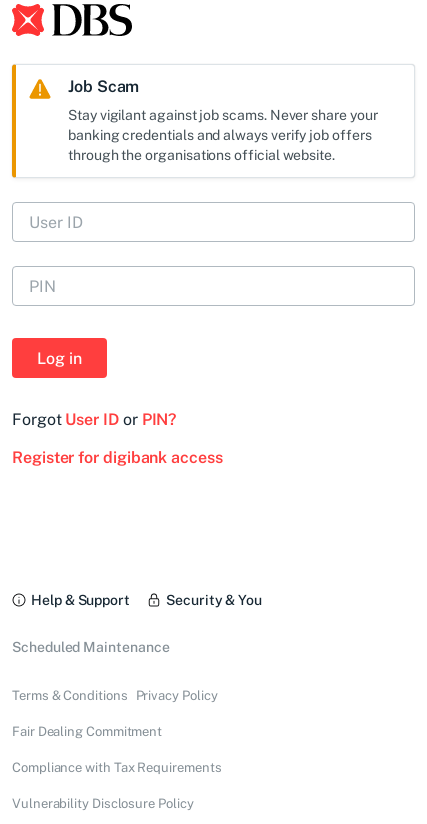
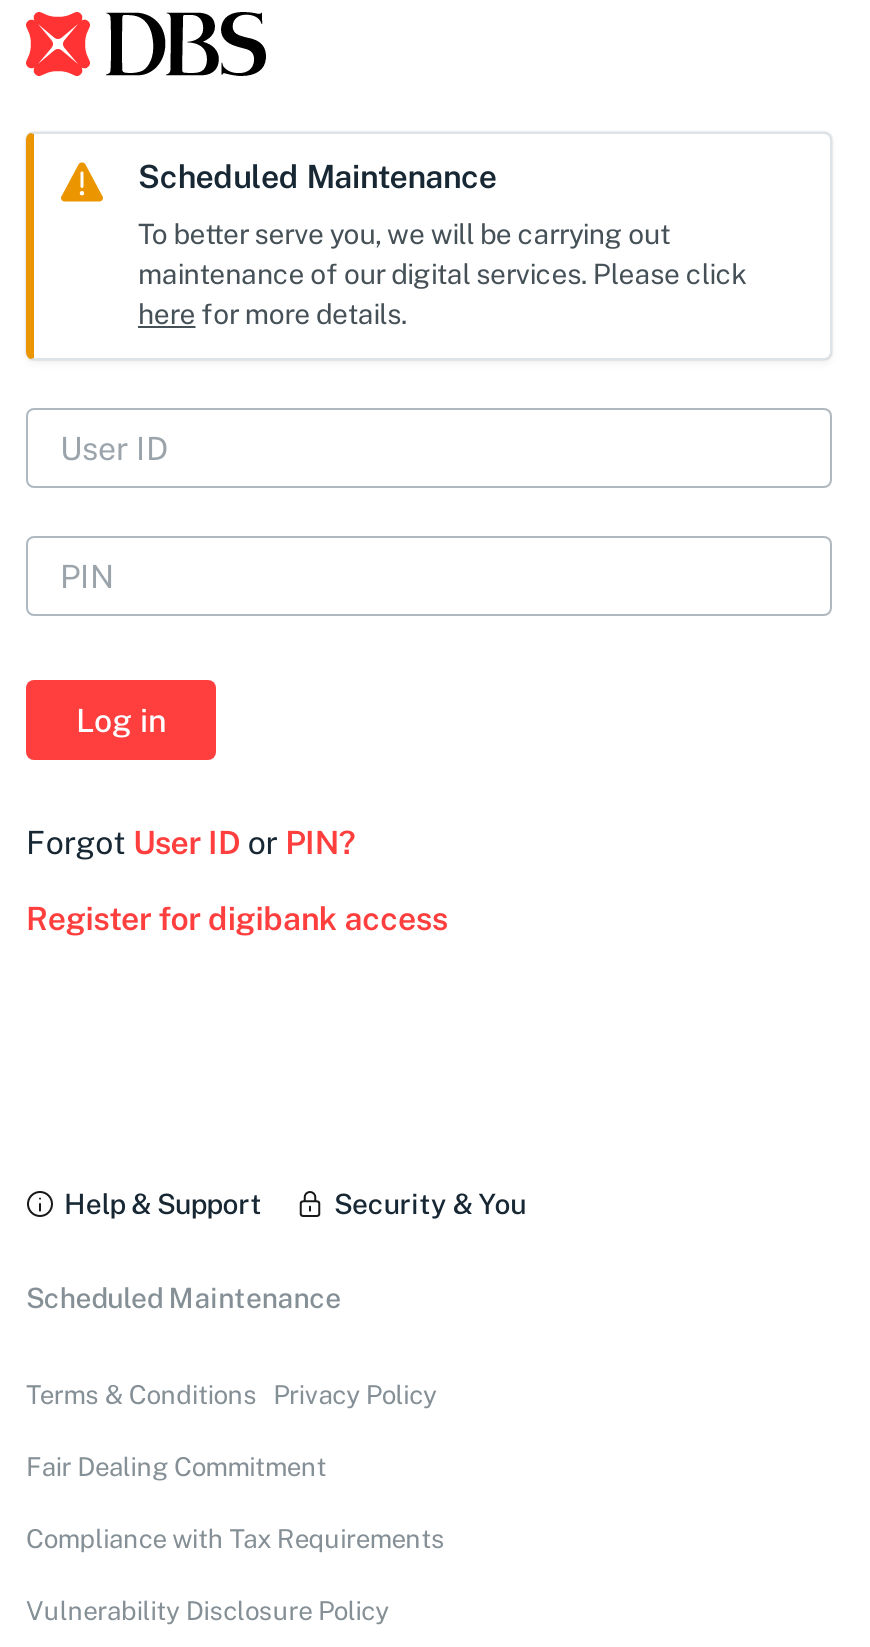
- Job Scam
+ Scheduled Maintenance

- Stay vigilant against job scams. Never share your
- banking credentials and always verify job offers
- through the organisations official website.
+ To better serve you, we will be carrying out
+ maintenance of our digital services. Please click
+ here for more details.
